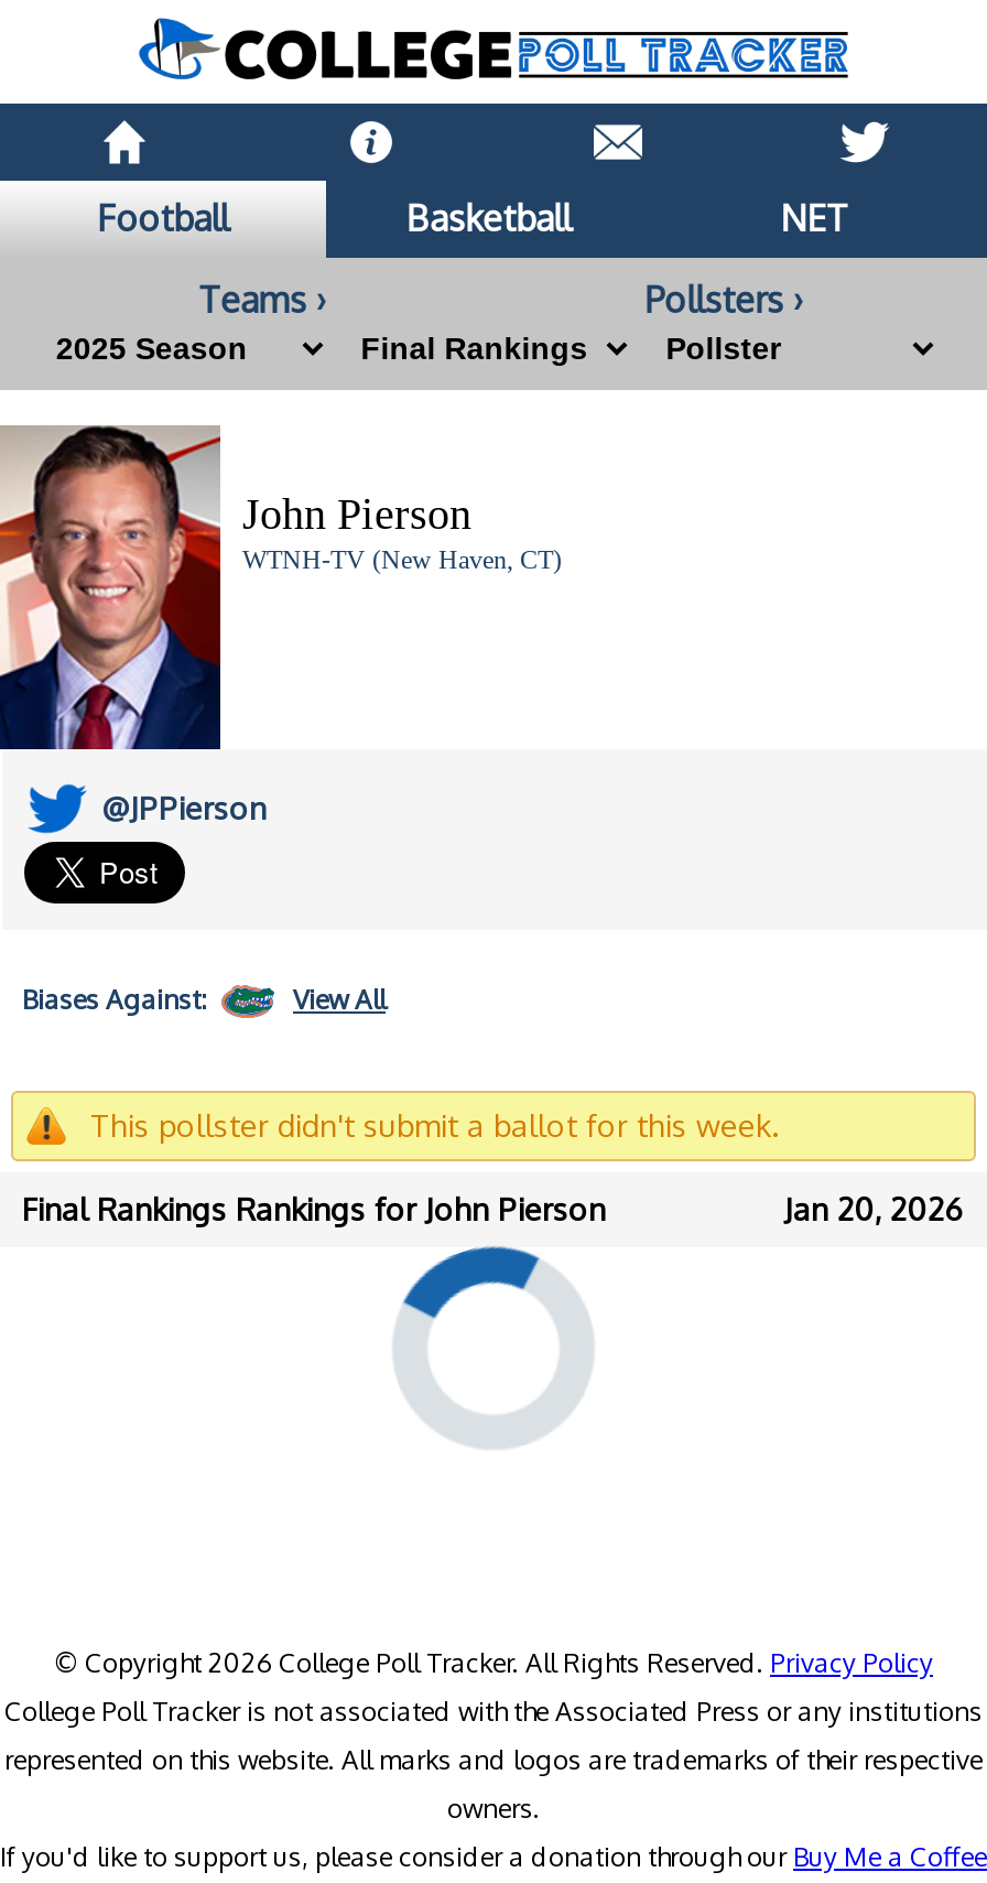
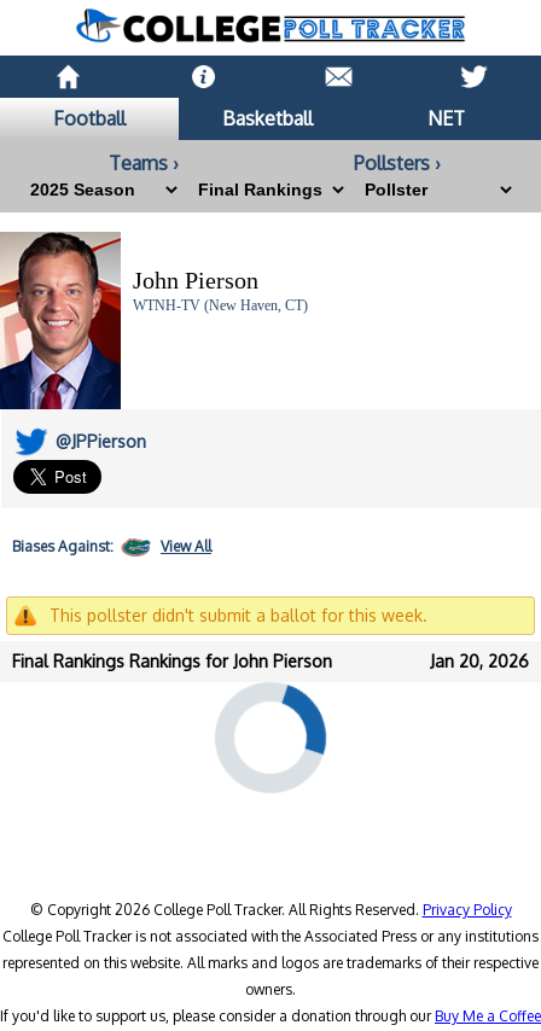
- [image]
+ [image]
